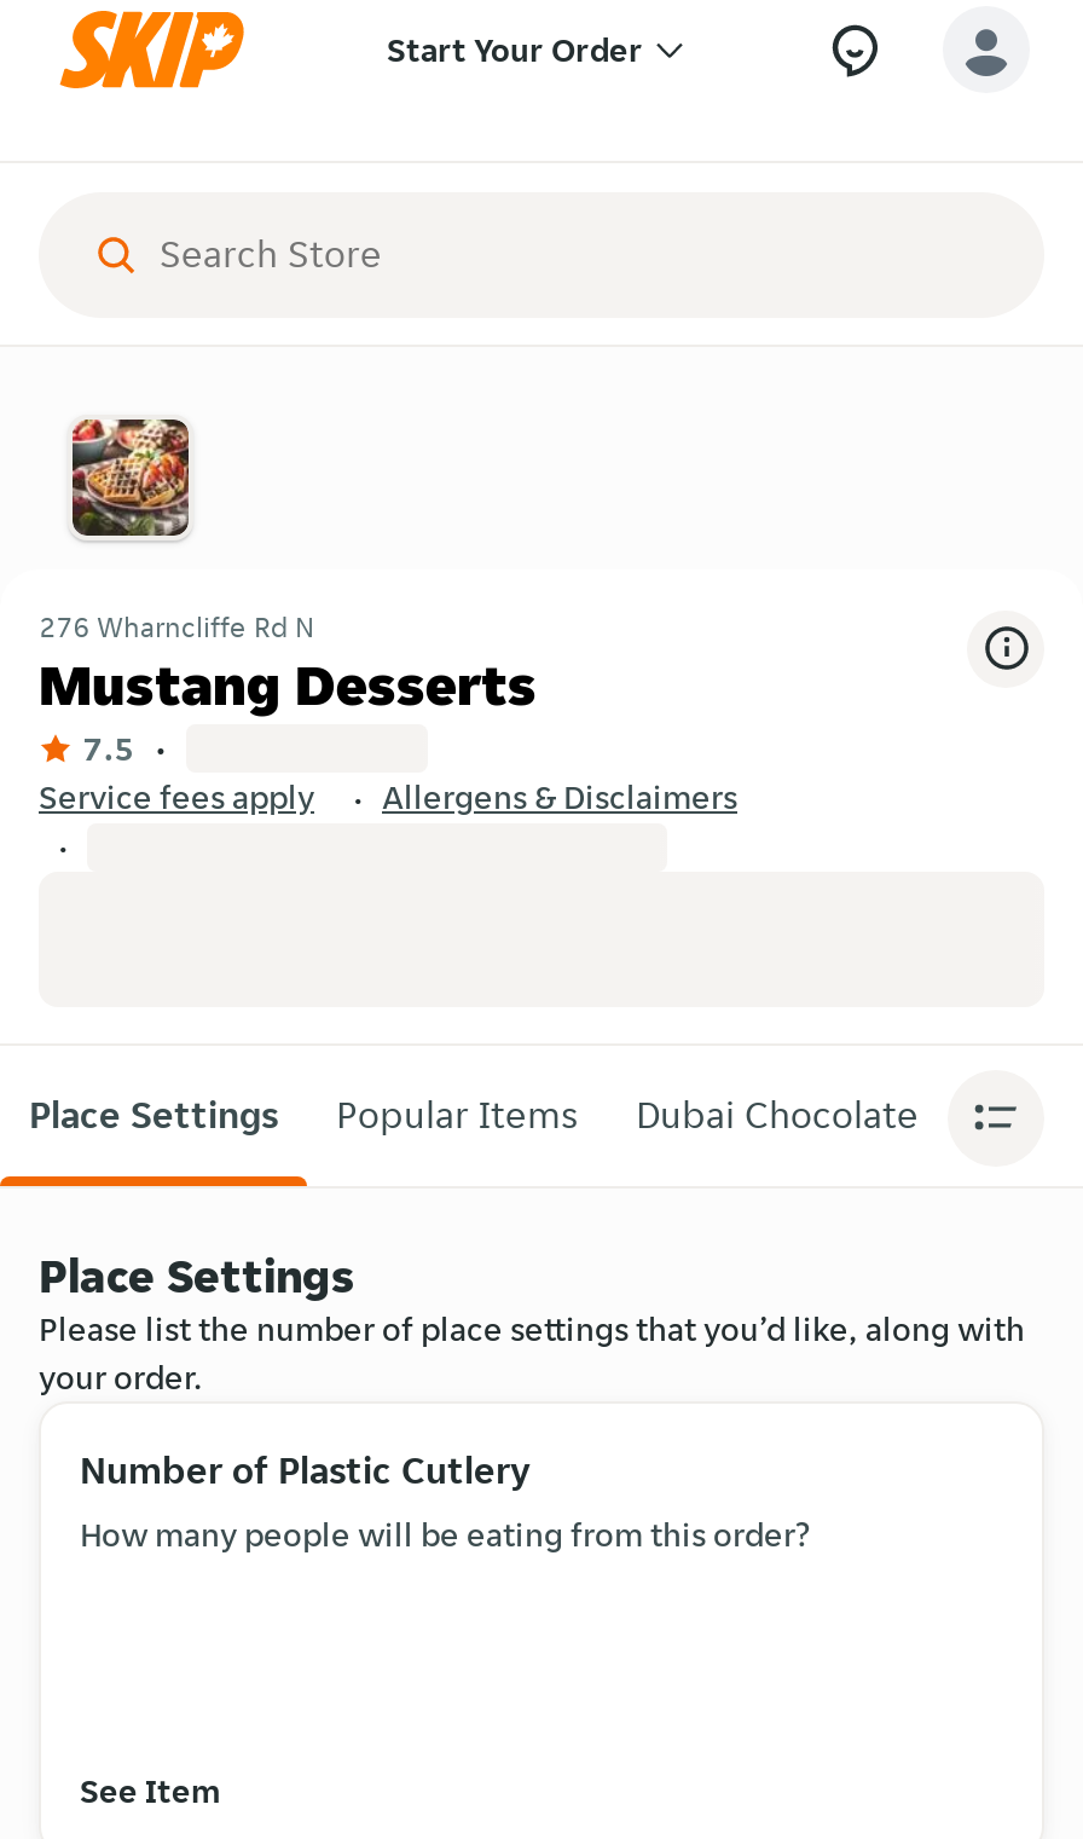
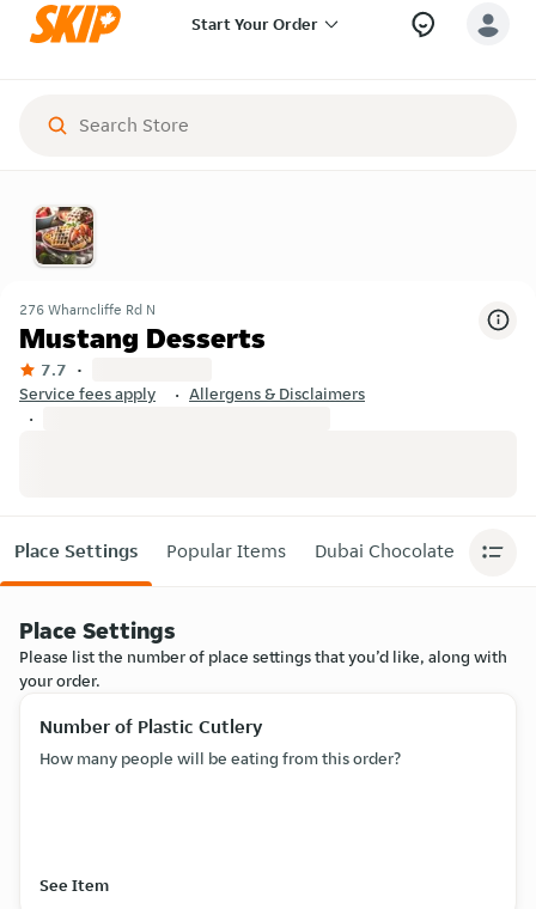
- 7.5
+ 7.7
